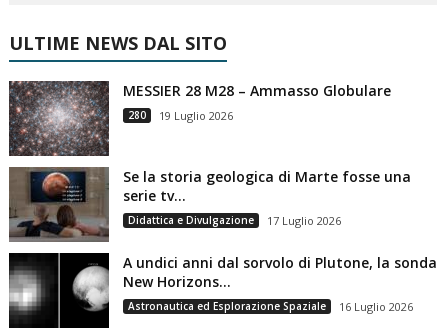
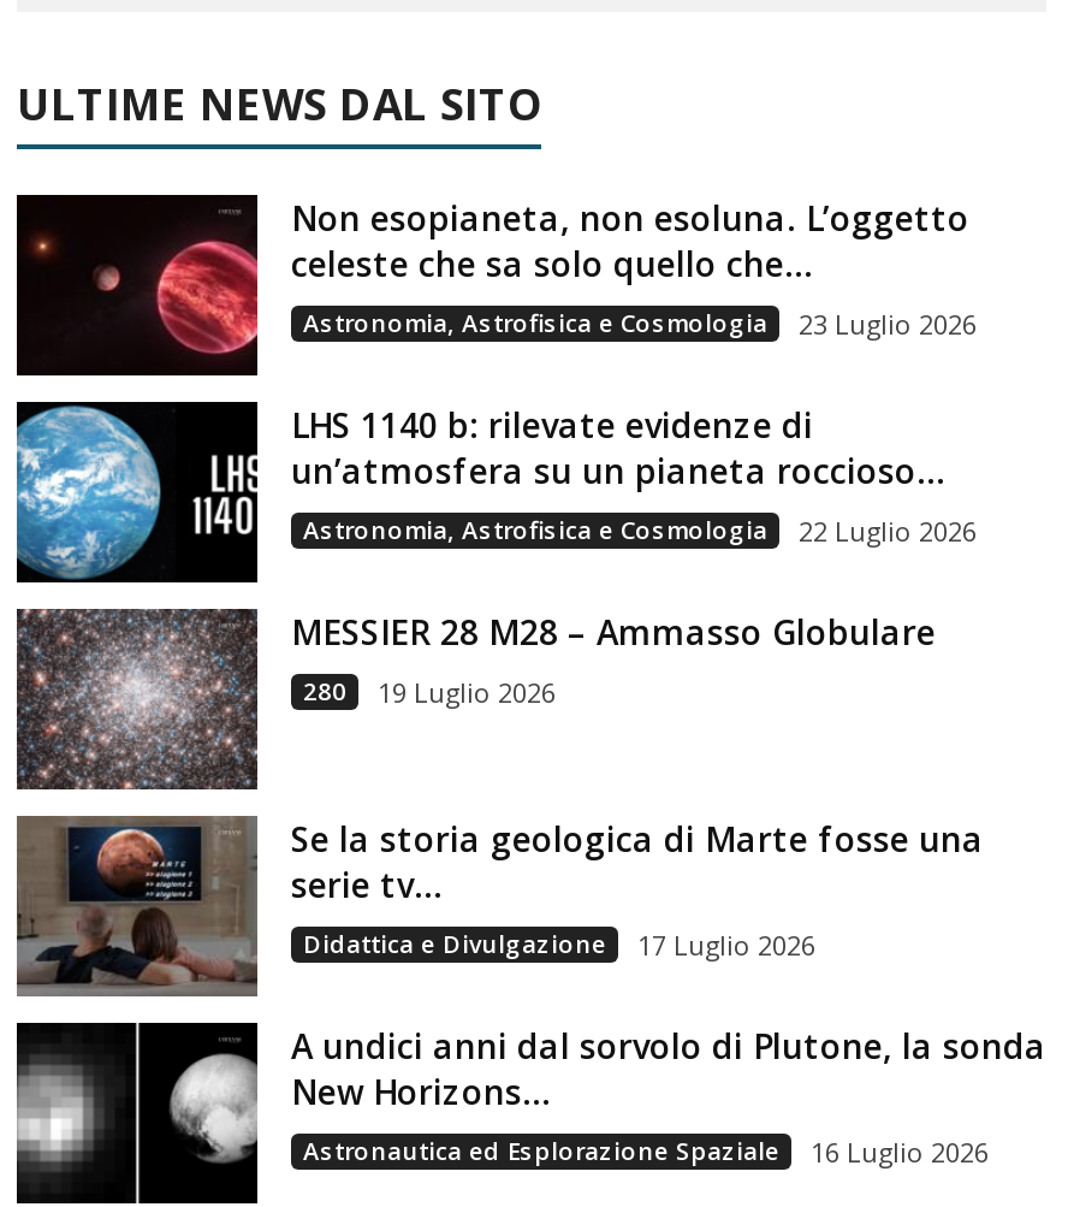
+ [image]

+ [image]
+ Non esopianeta, non esoluna. L’oggetto
+ celeste che sa solo quello che...
+ Astronomia, Astrofisica e Cosmologia
+ 23 Luglio 2026
+ LHS 1140 b: rilevate evidenze di
+ un’atmosfera su un pianeta roccioso...
+ Astronomia, Astrofisica e Cosmologia
+ 22 Luglio 2026
